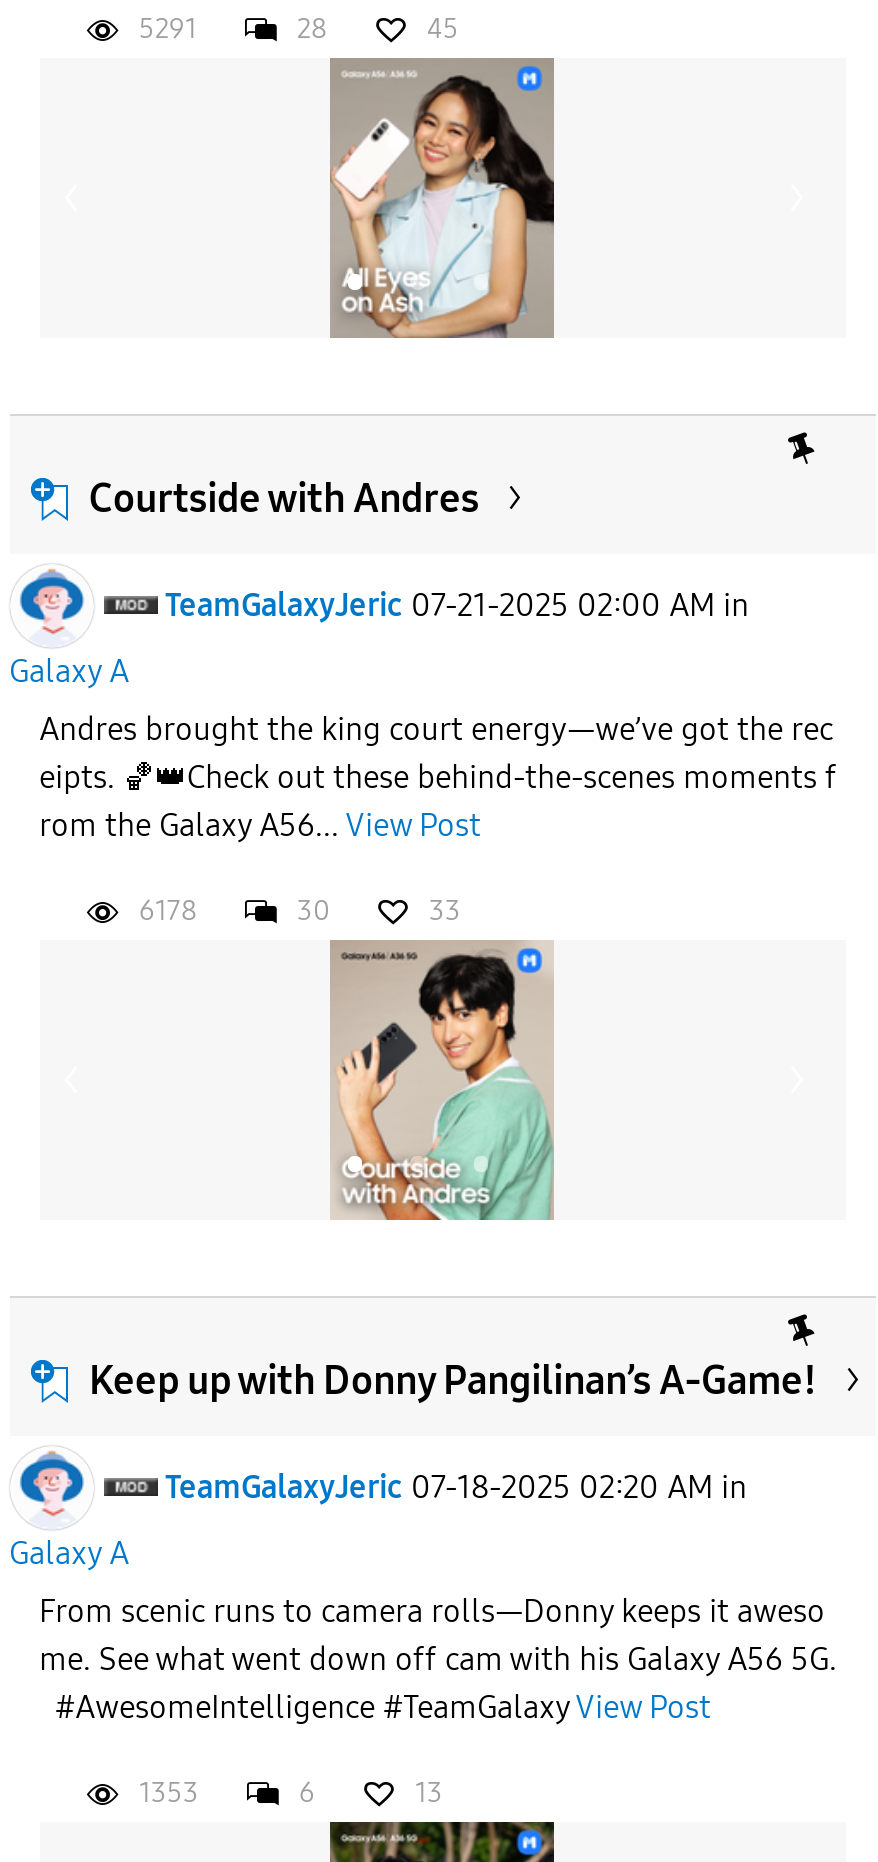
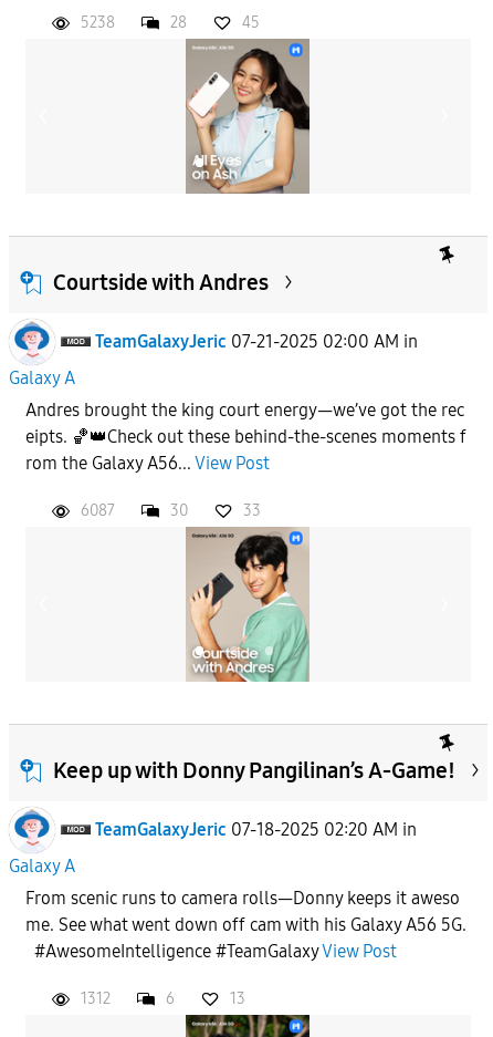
- 5291
+ 5238

- 6178
+ 6087

- 1353
+ 1312
